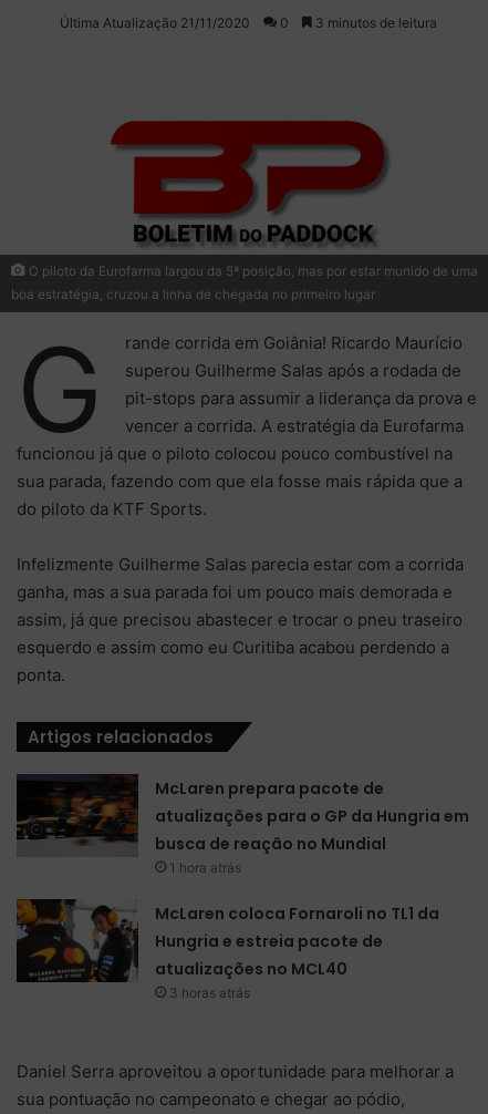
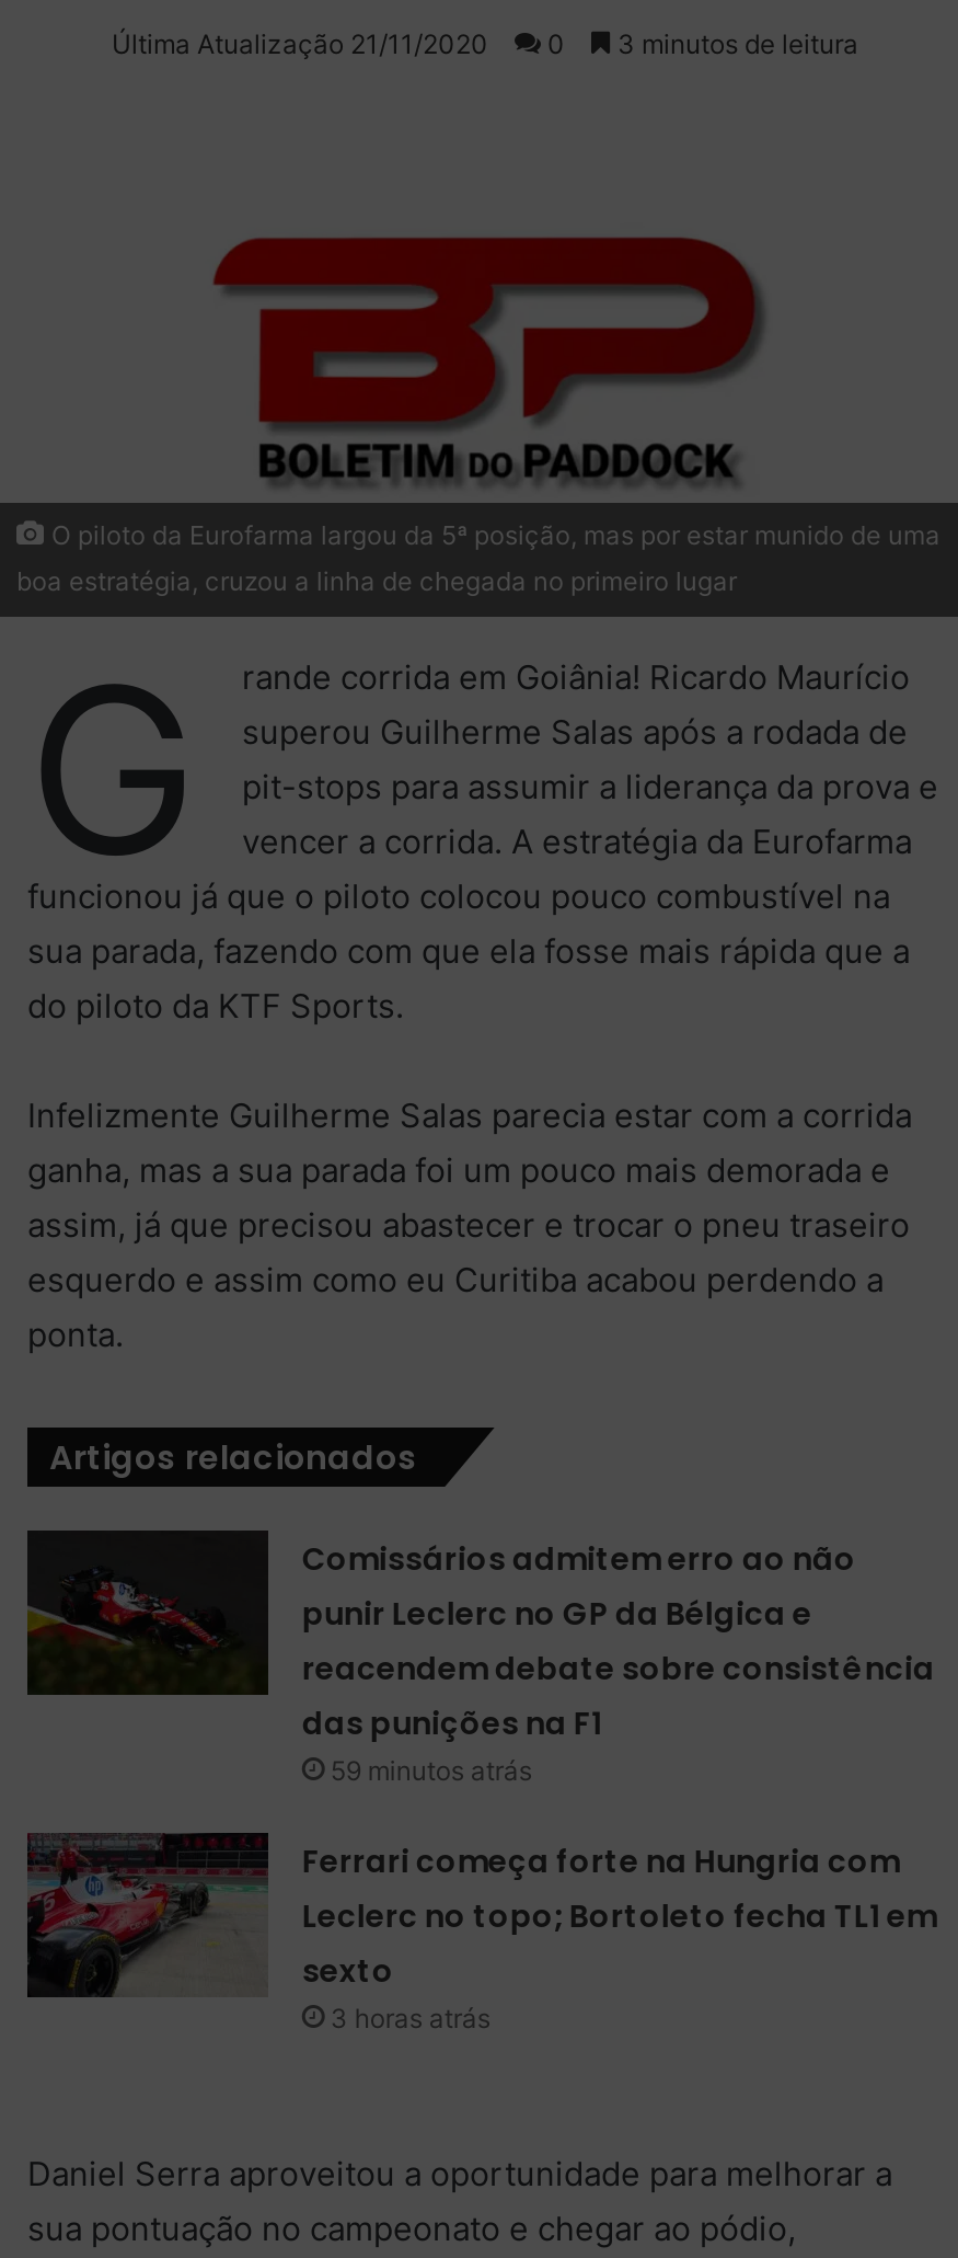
- [image]
- McLaren prepara pacote de
- atualizações para o GP da Hungria em
- busca de reação no Mundial
- 1 hora atrás
+ [image]
+ Comissários admitem erro ao não
+ punir Leclerc no GP da Bélgica e
+ reacendem debate sobre consistência
+ das punições na F1
+ 59 minutos atrás

- [image]
- McLaren coloca Fornaroli no TL1 da
- Hungria e estreia pacote de
- atualizações no MCL40
+ [image]
+ Ferrari começa forte na Hungria com
+ Leclerc no topo; Bortoleto fecha TL1 em
+ sexto
